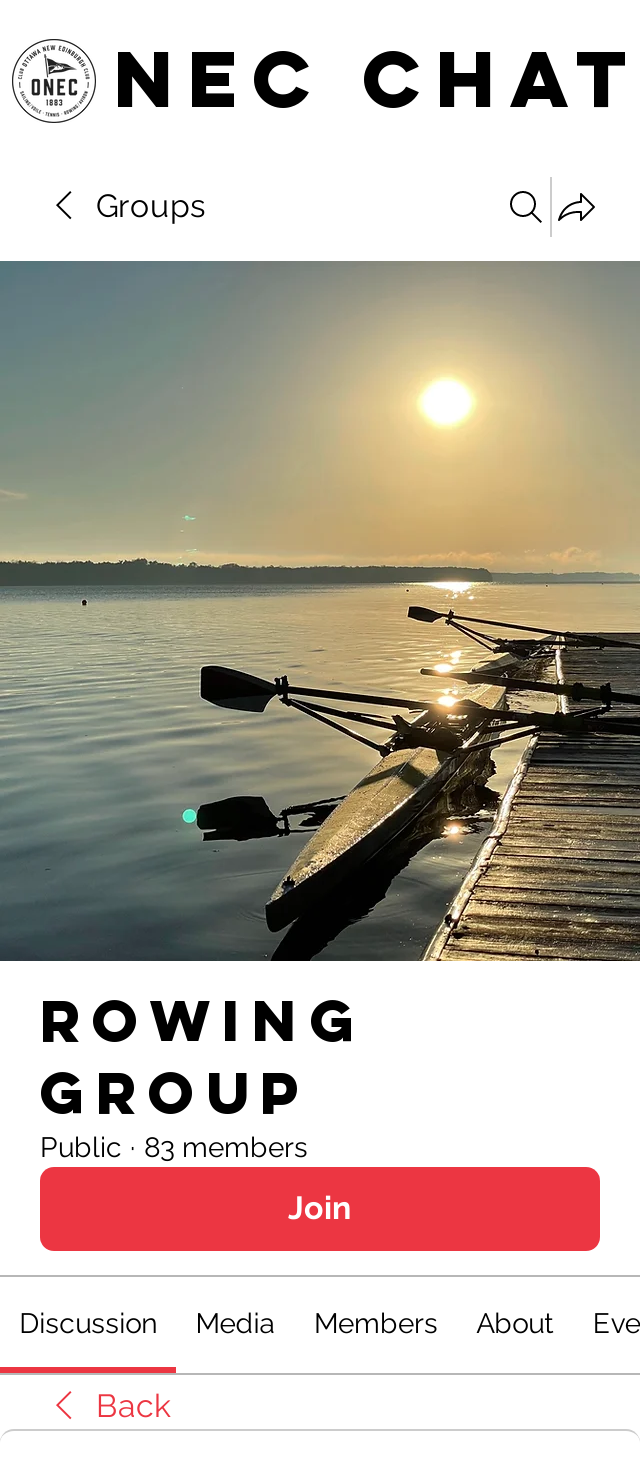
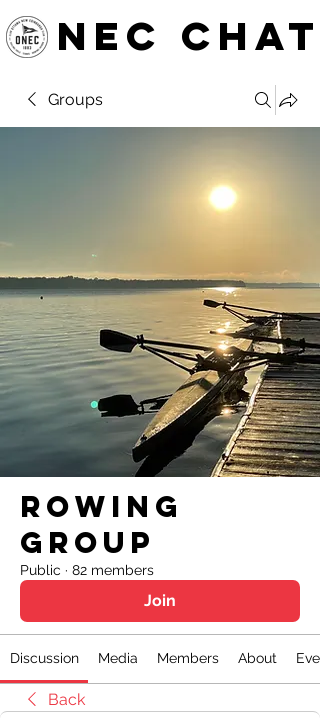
- Public · 83 members
+ Public · 82 members
